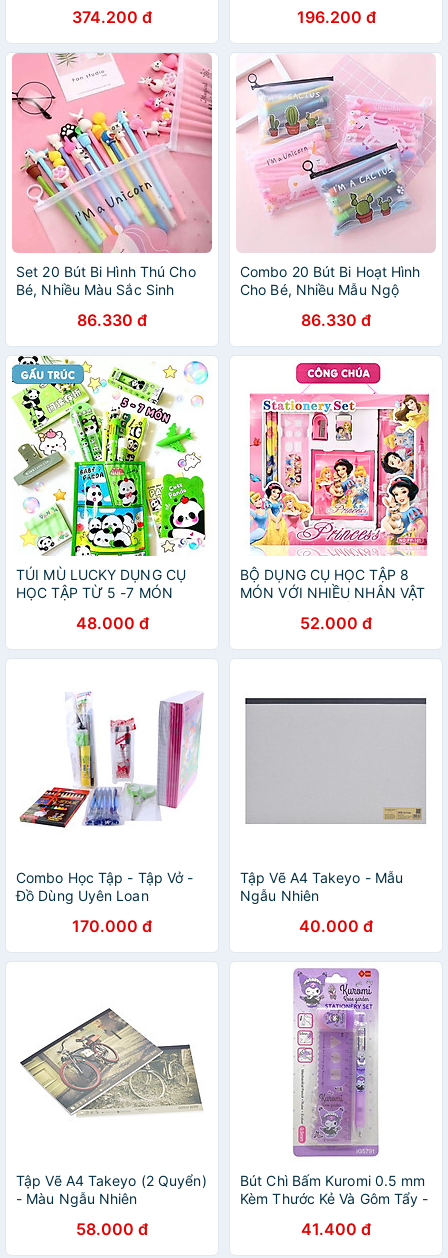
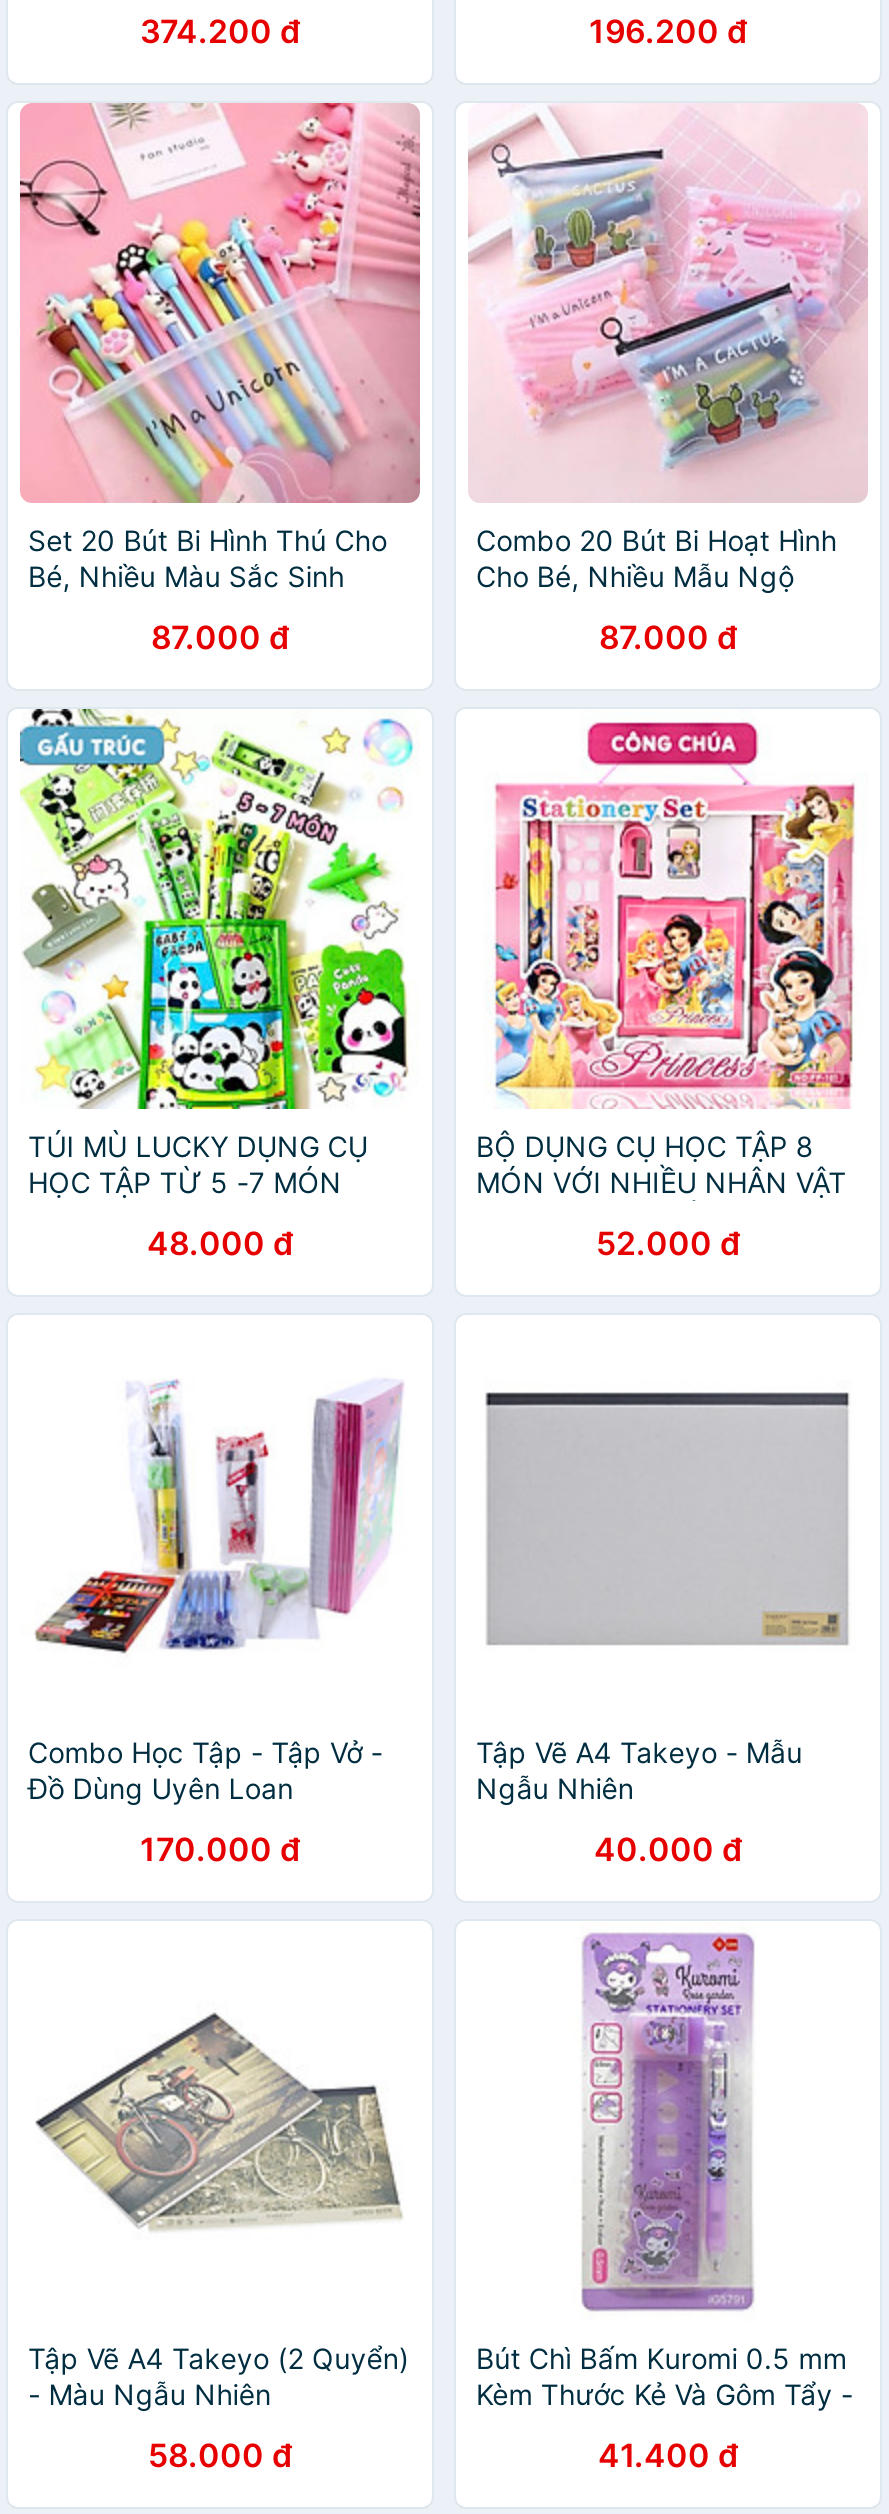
- 86.330 đ
+ 87.000 đ

- 86.330 đ
+ 87.000 đ
